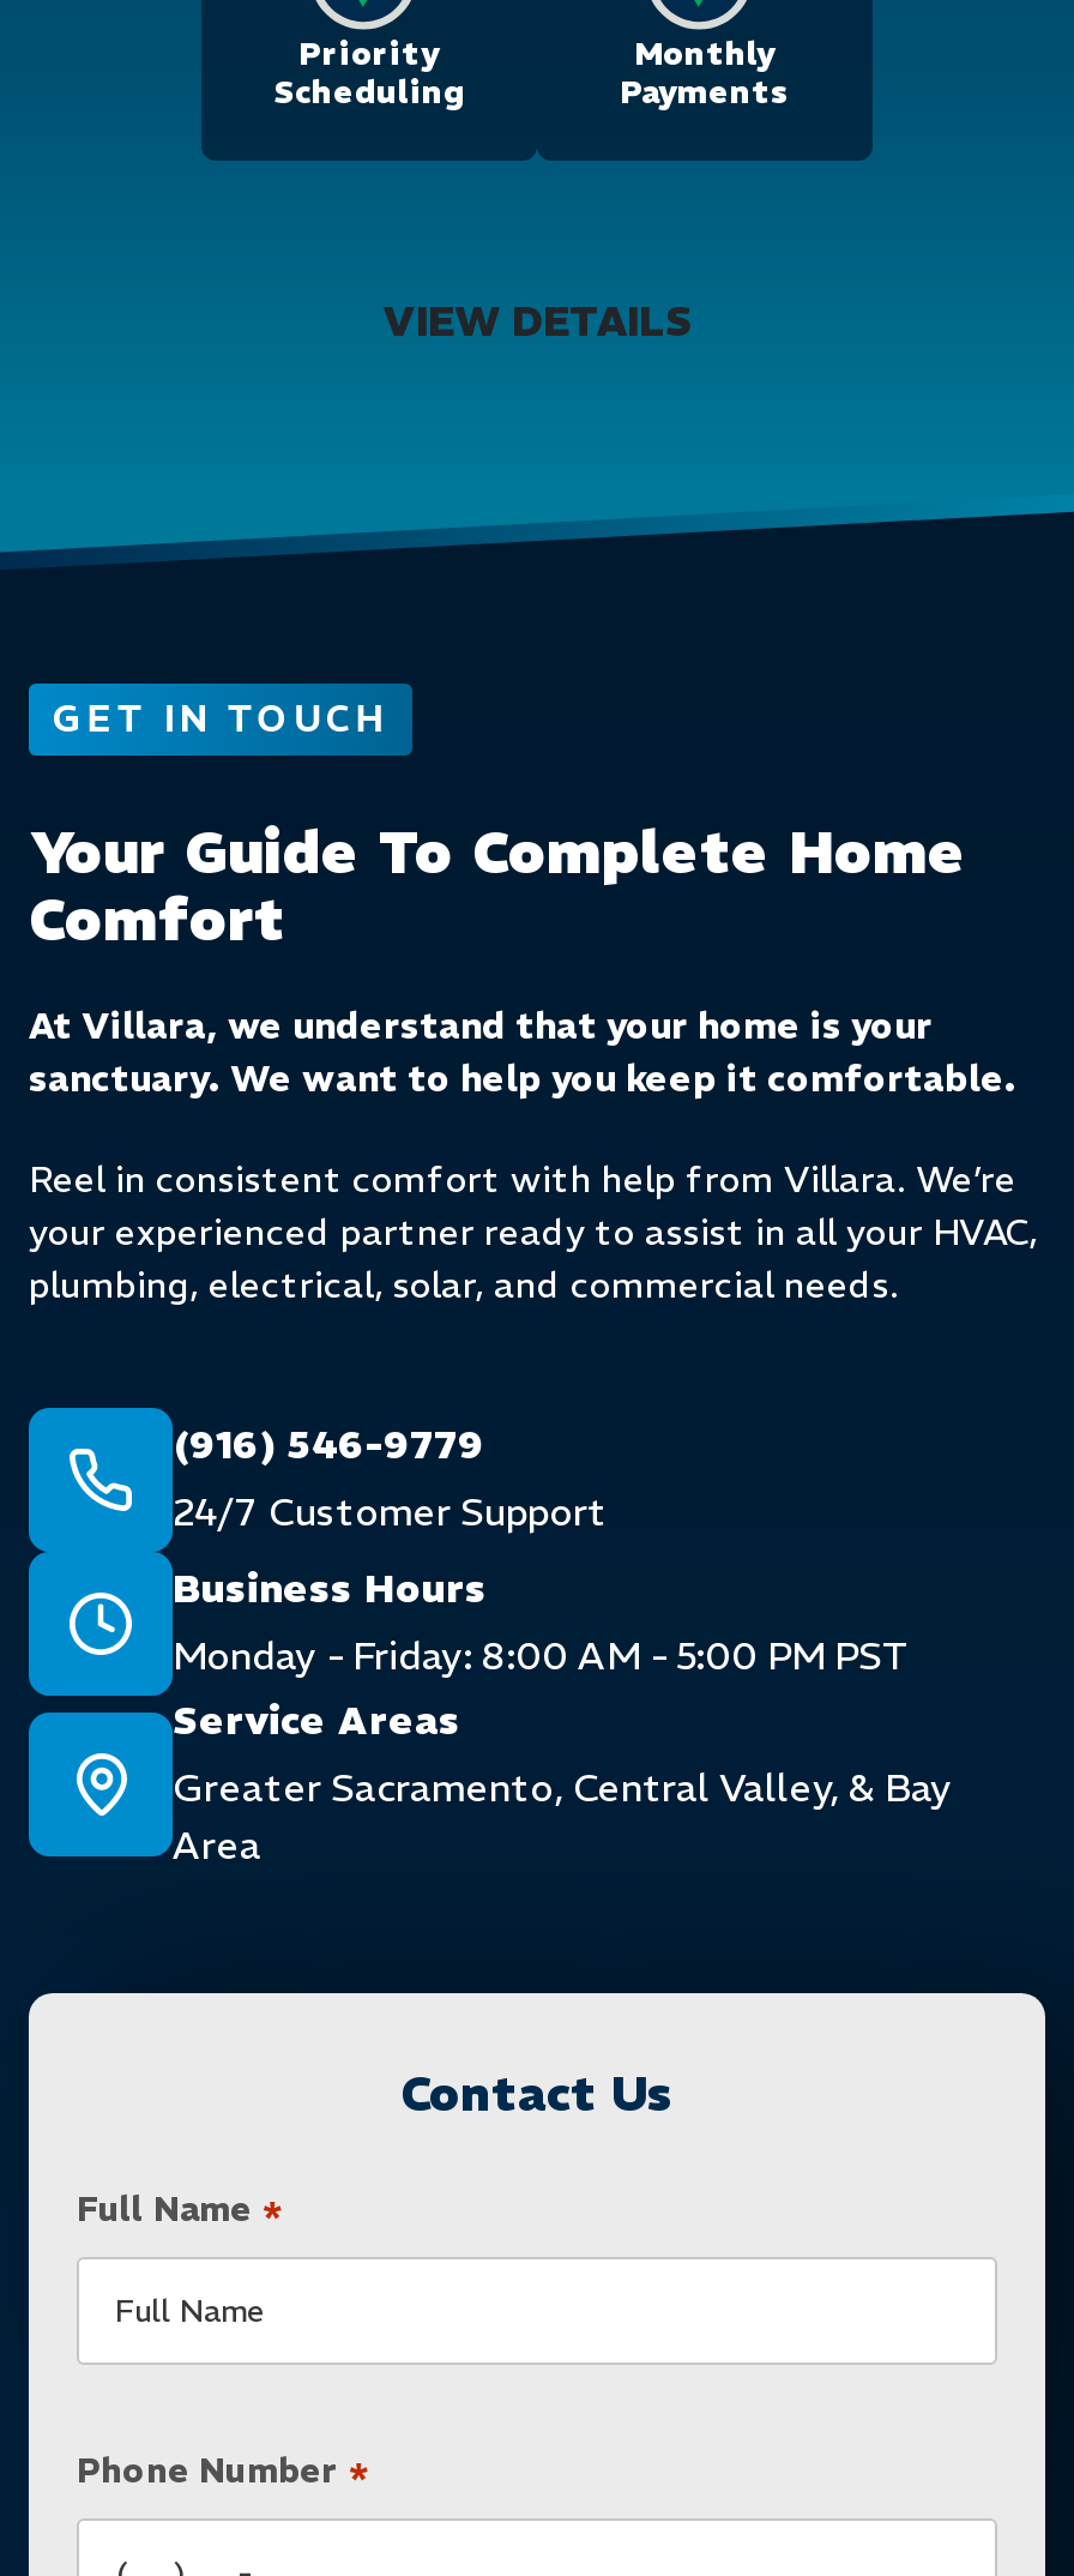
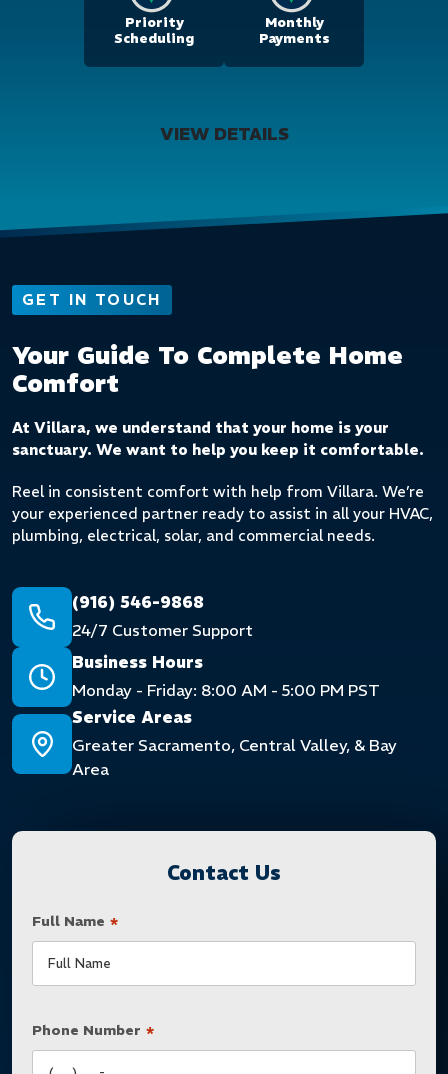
- (916) 546-9779
+ (916) 546-9868
